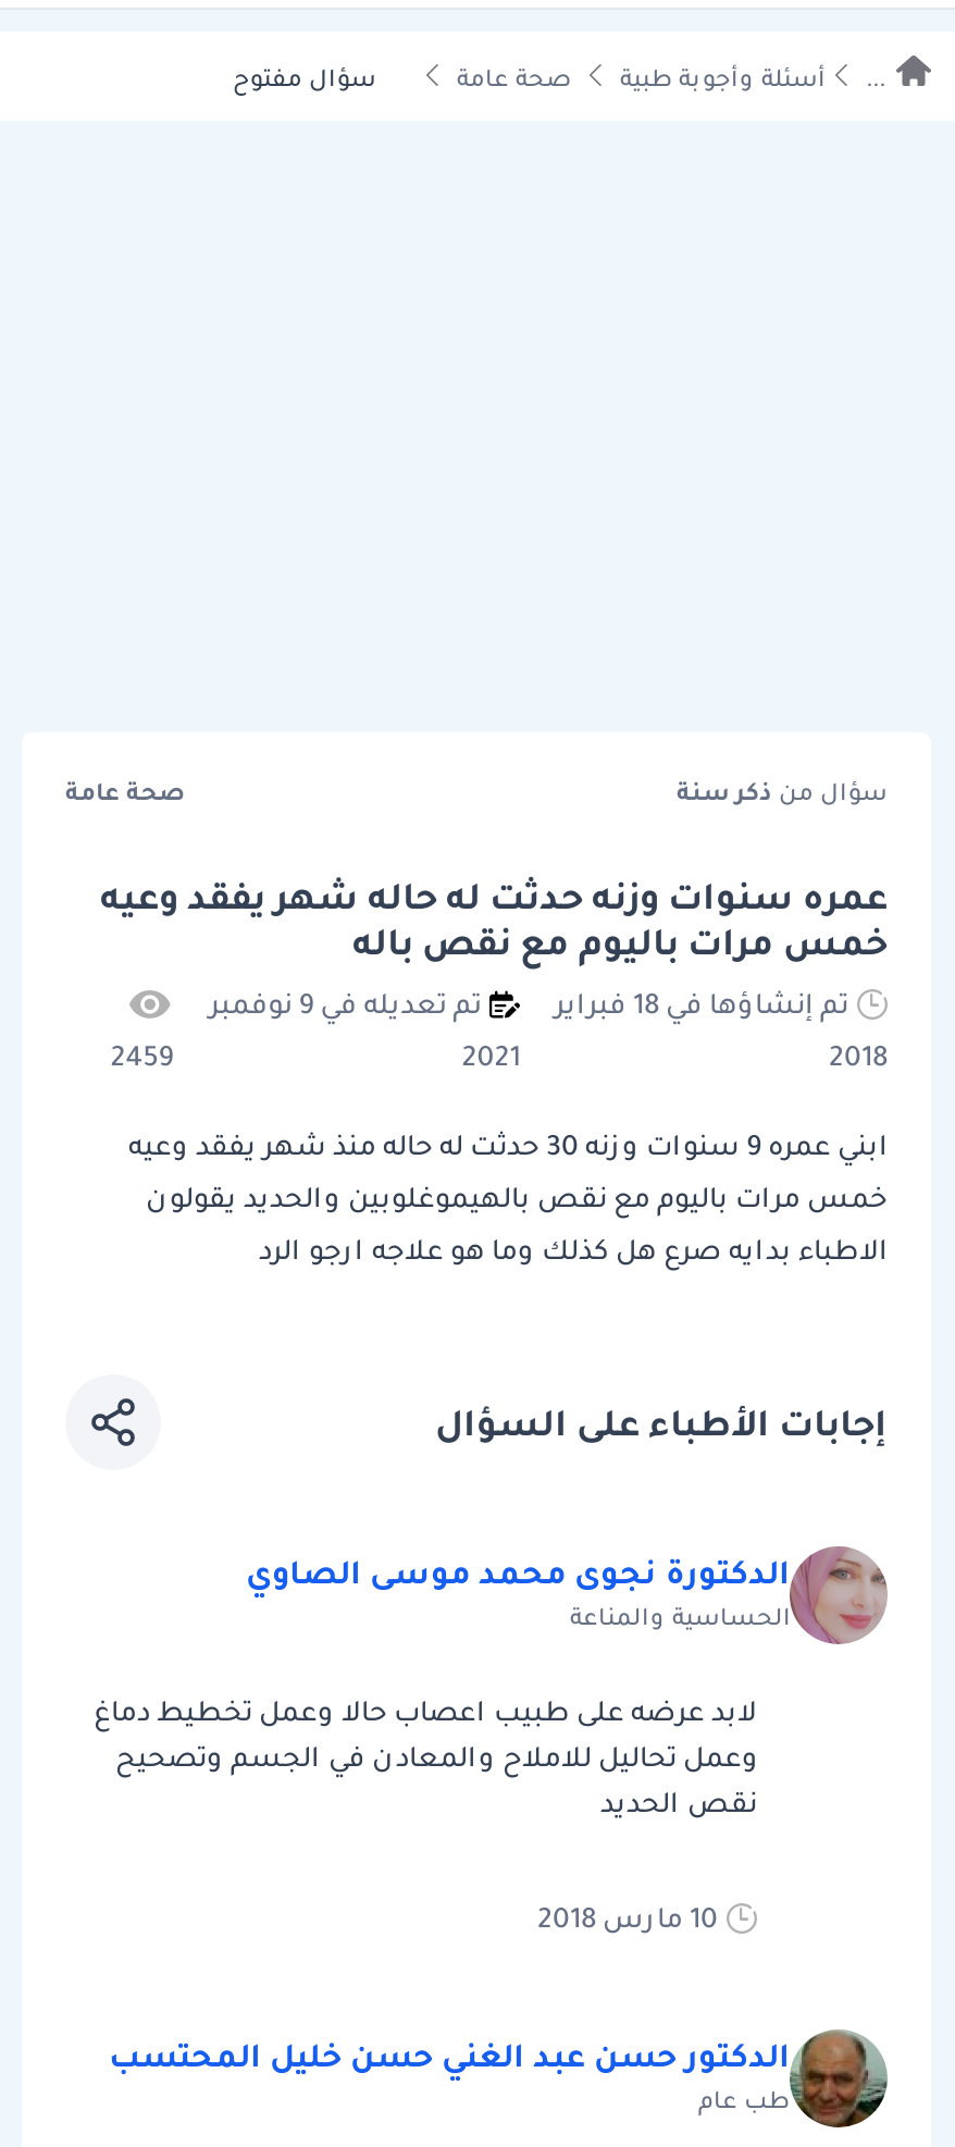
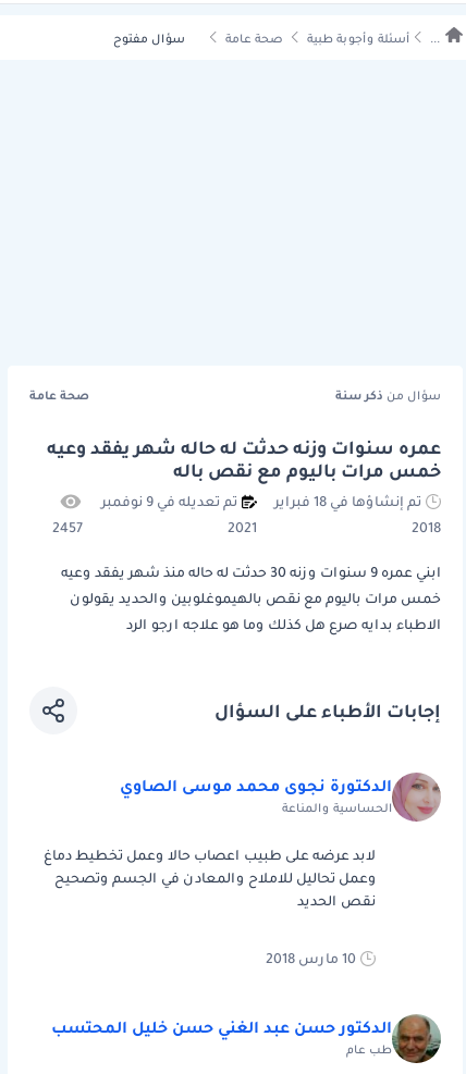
- 2459
+ 2457
